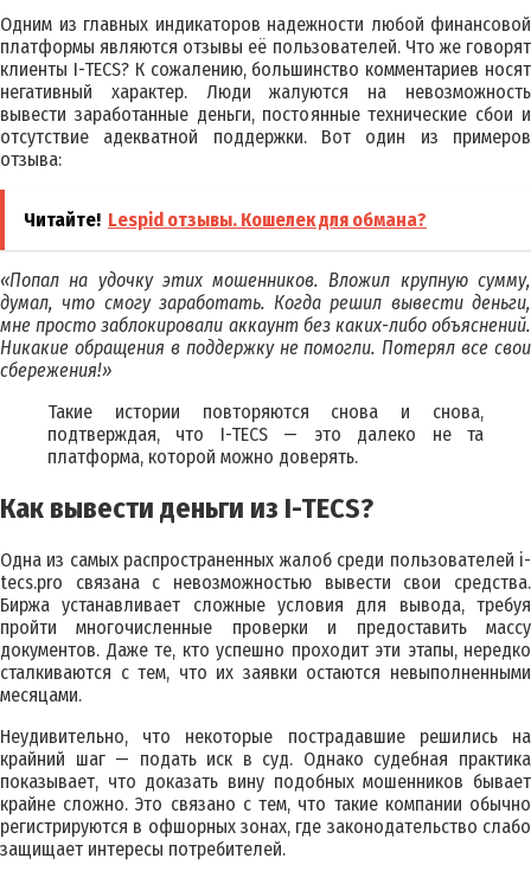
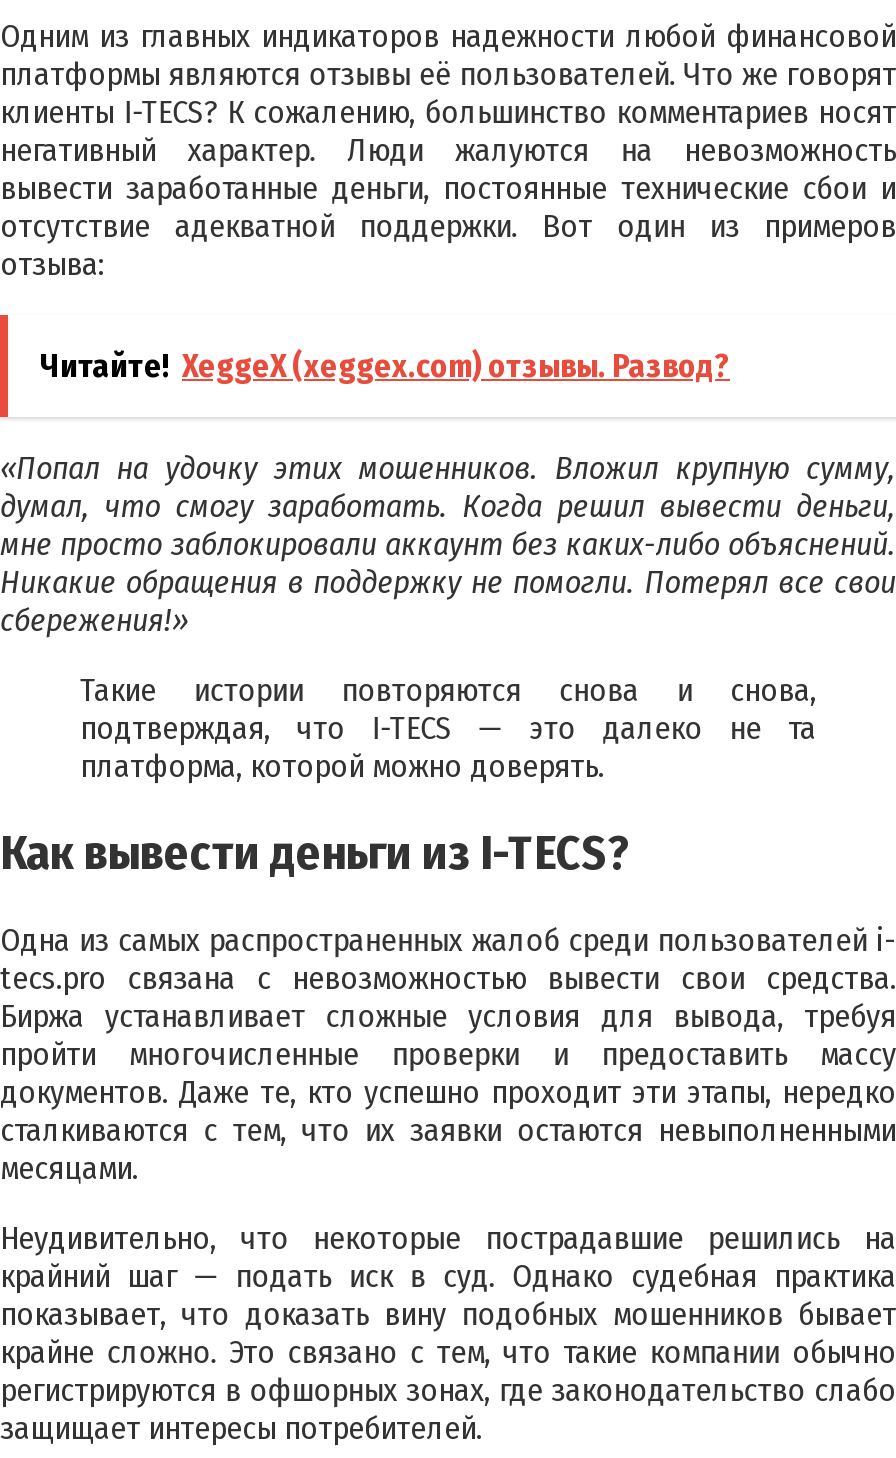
- Читайте! Lespid отзывы. Кошелек для обмана?
+ Читайте! XeggeX (xeggex.com) отзывы. Развод?
